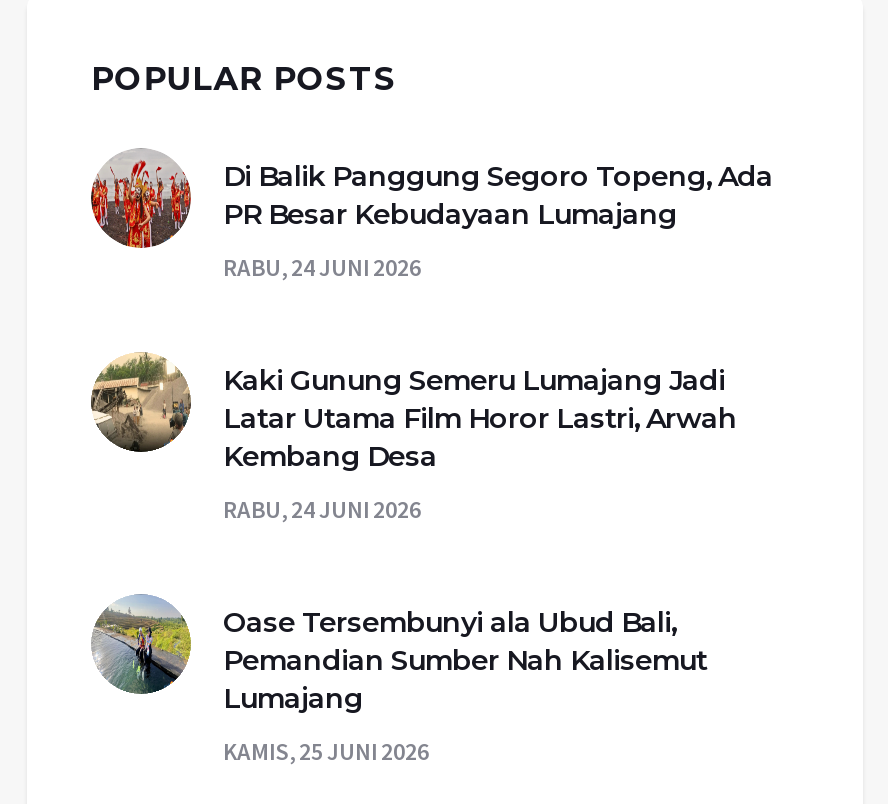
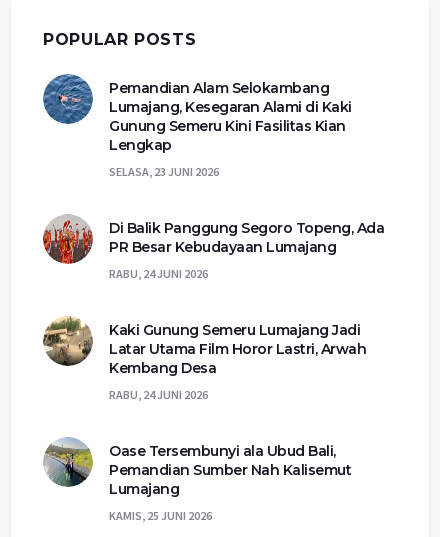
+ [image]
+ Pemandian Alam Selokambang
+ Lumajang, Kesegaran Alami di Kaki
+ Gunung Semeru Kini Fasilitas Kian
+ Lengkap
+ SELASA, 23 JUNI 2026
